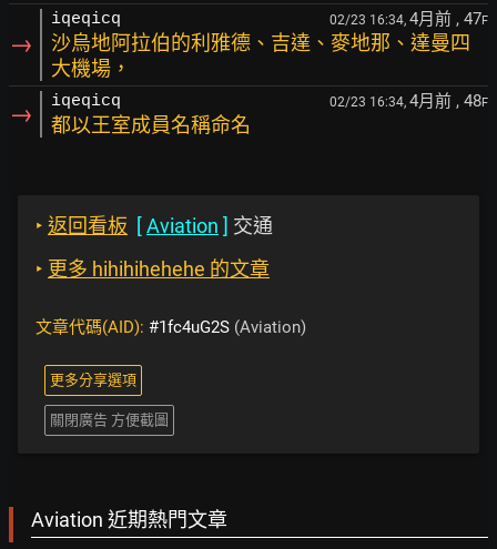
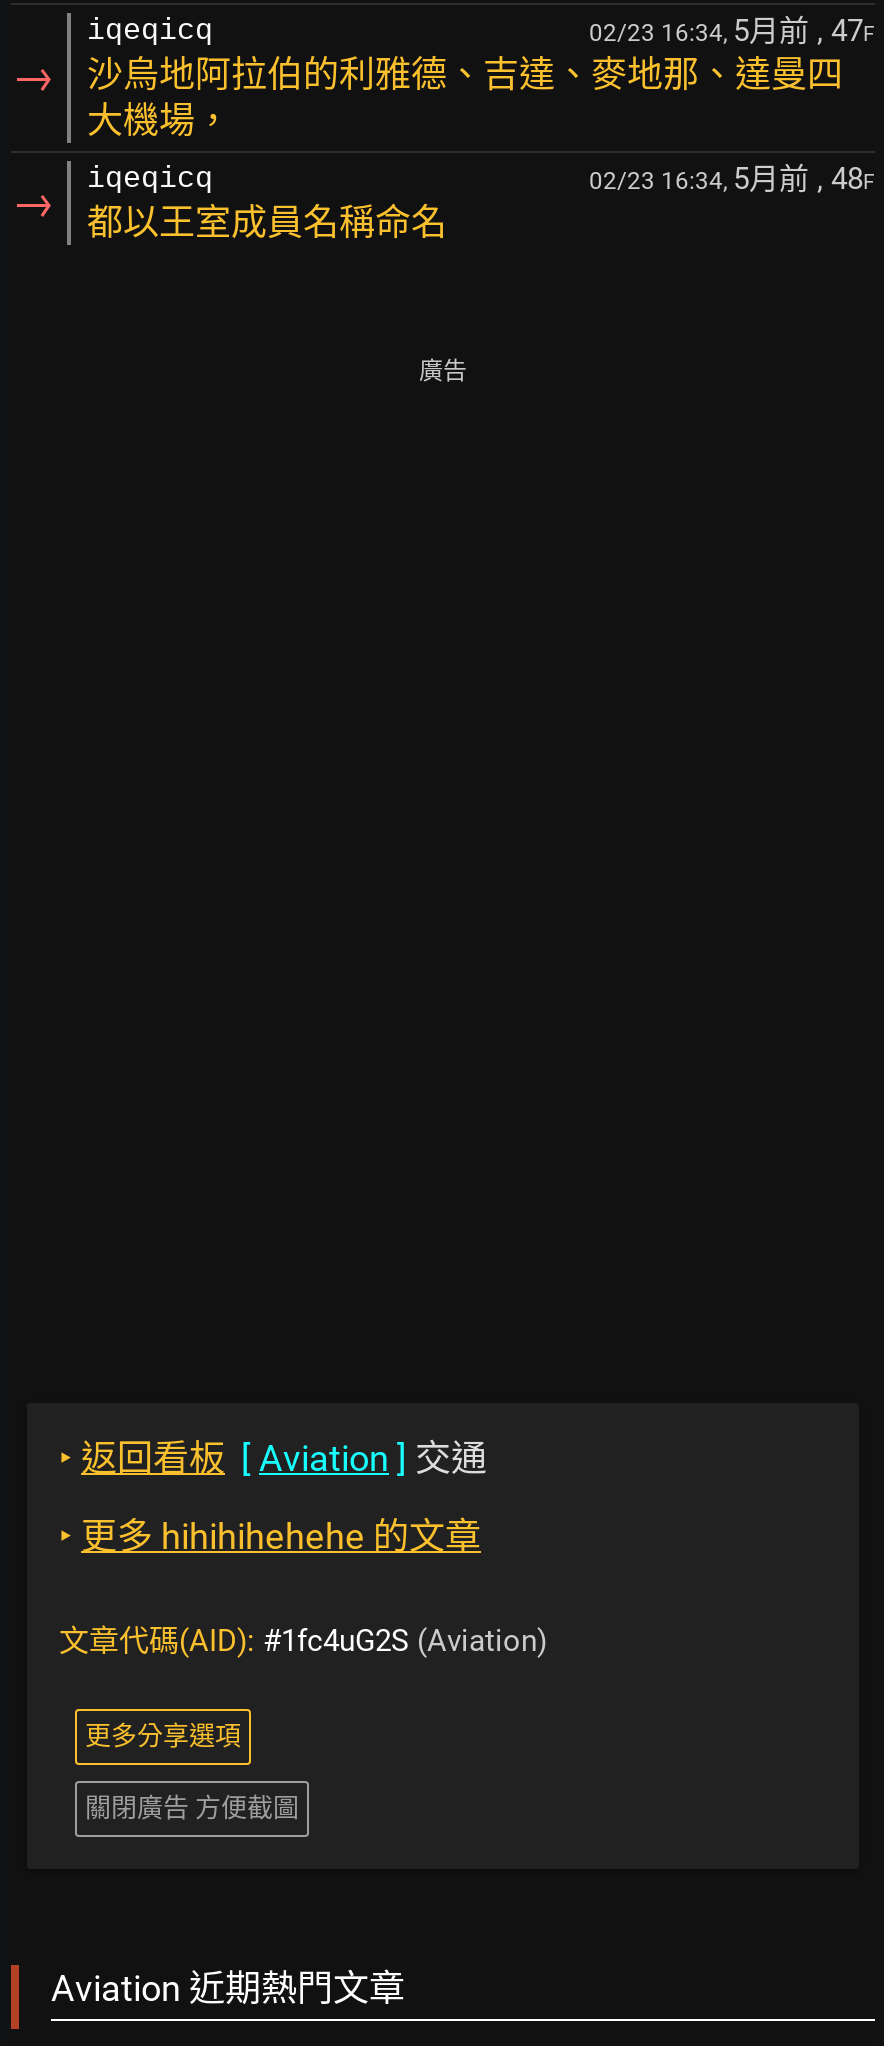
- 02/23 16:34, 4月前, 47F
+ 02/23 16:34, 5月前, 47F

- 02/23 16:34, 4月前, 48F
+ 02/23 16:34, 5月前, 48F

+ 廣告
